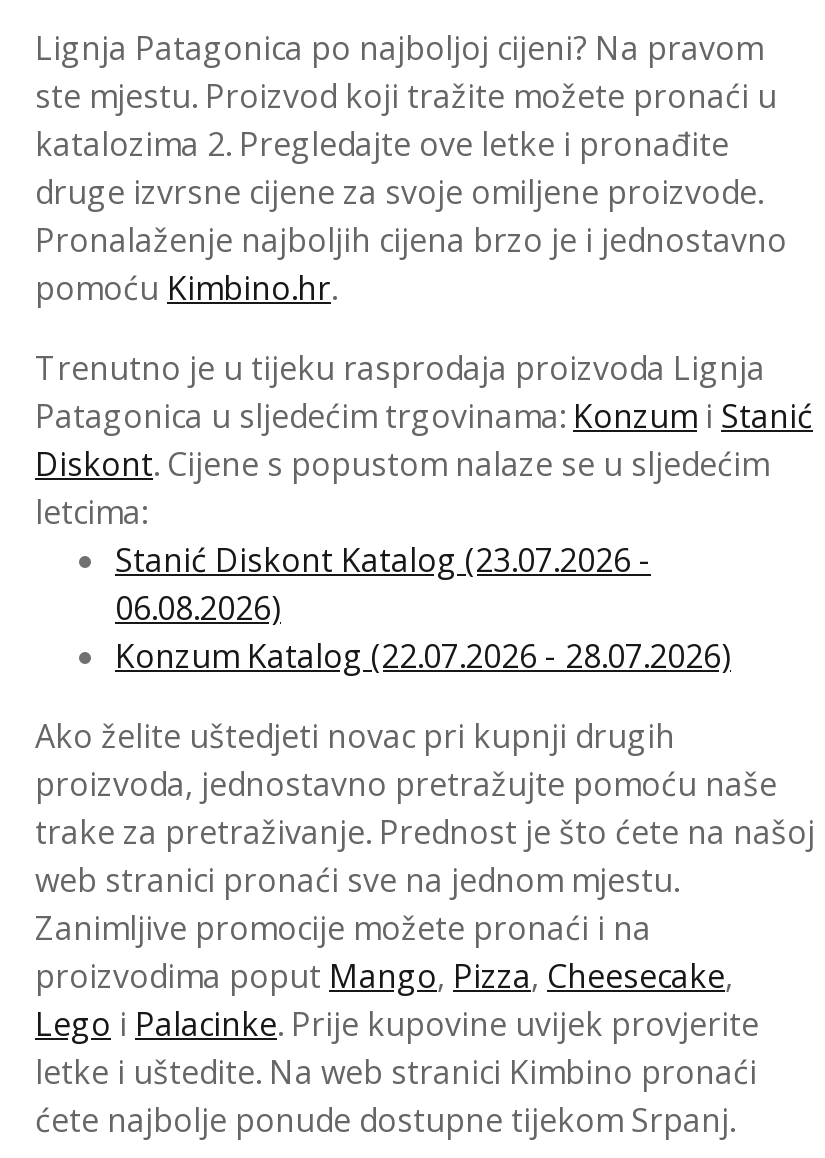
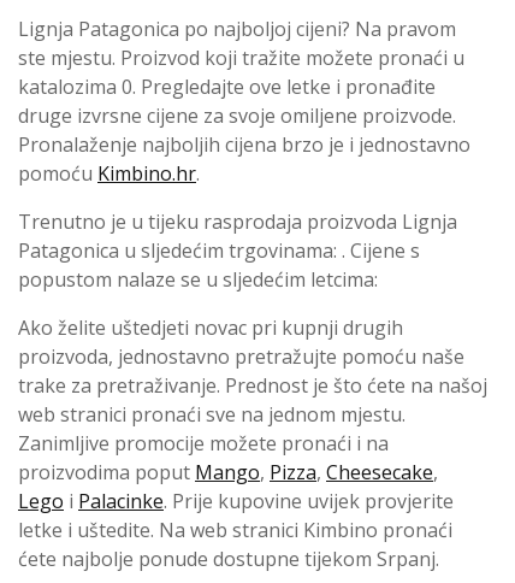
- katalozima 2. Pregledajte ove letke i pronađite
+ katalozima 0. Pregledajte ove letke i pronađite

- Patagonica u sljedećim trgovinama: Konzum i Stanić
- Diskont. Cijene s popustom nalaze se u sljedećim
- letcima:
- Stanić Diskont Katalog (23.07.2026 -
- 06.08.2026)
- Konzum Katalog (22.07.2026 - 28.07.2026)
+ Patagonica u sljedećim trgovinama: . Cijene s
+ popustom nalaze se u sljedećim letcima:
